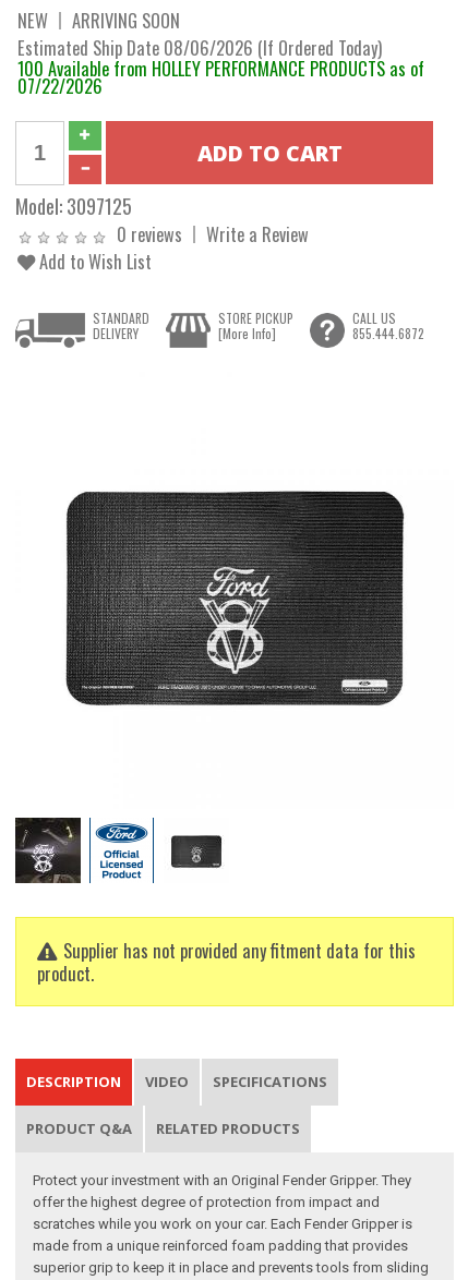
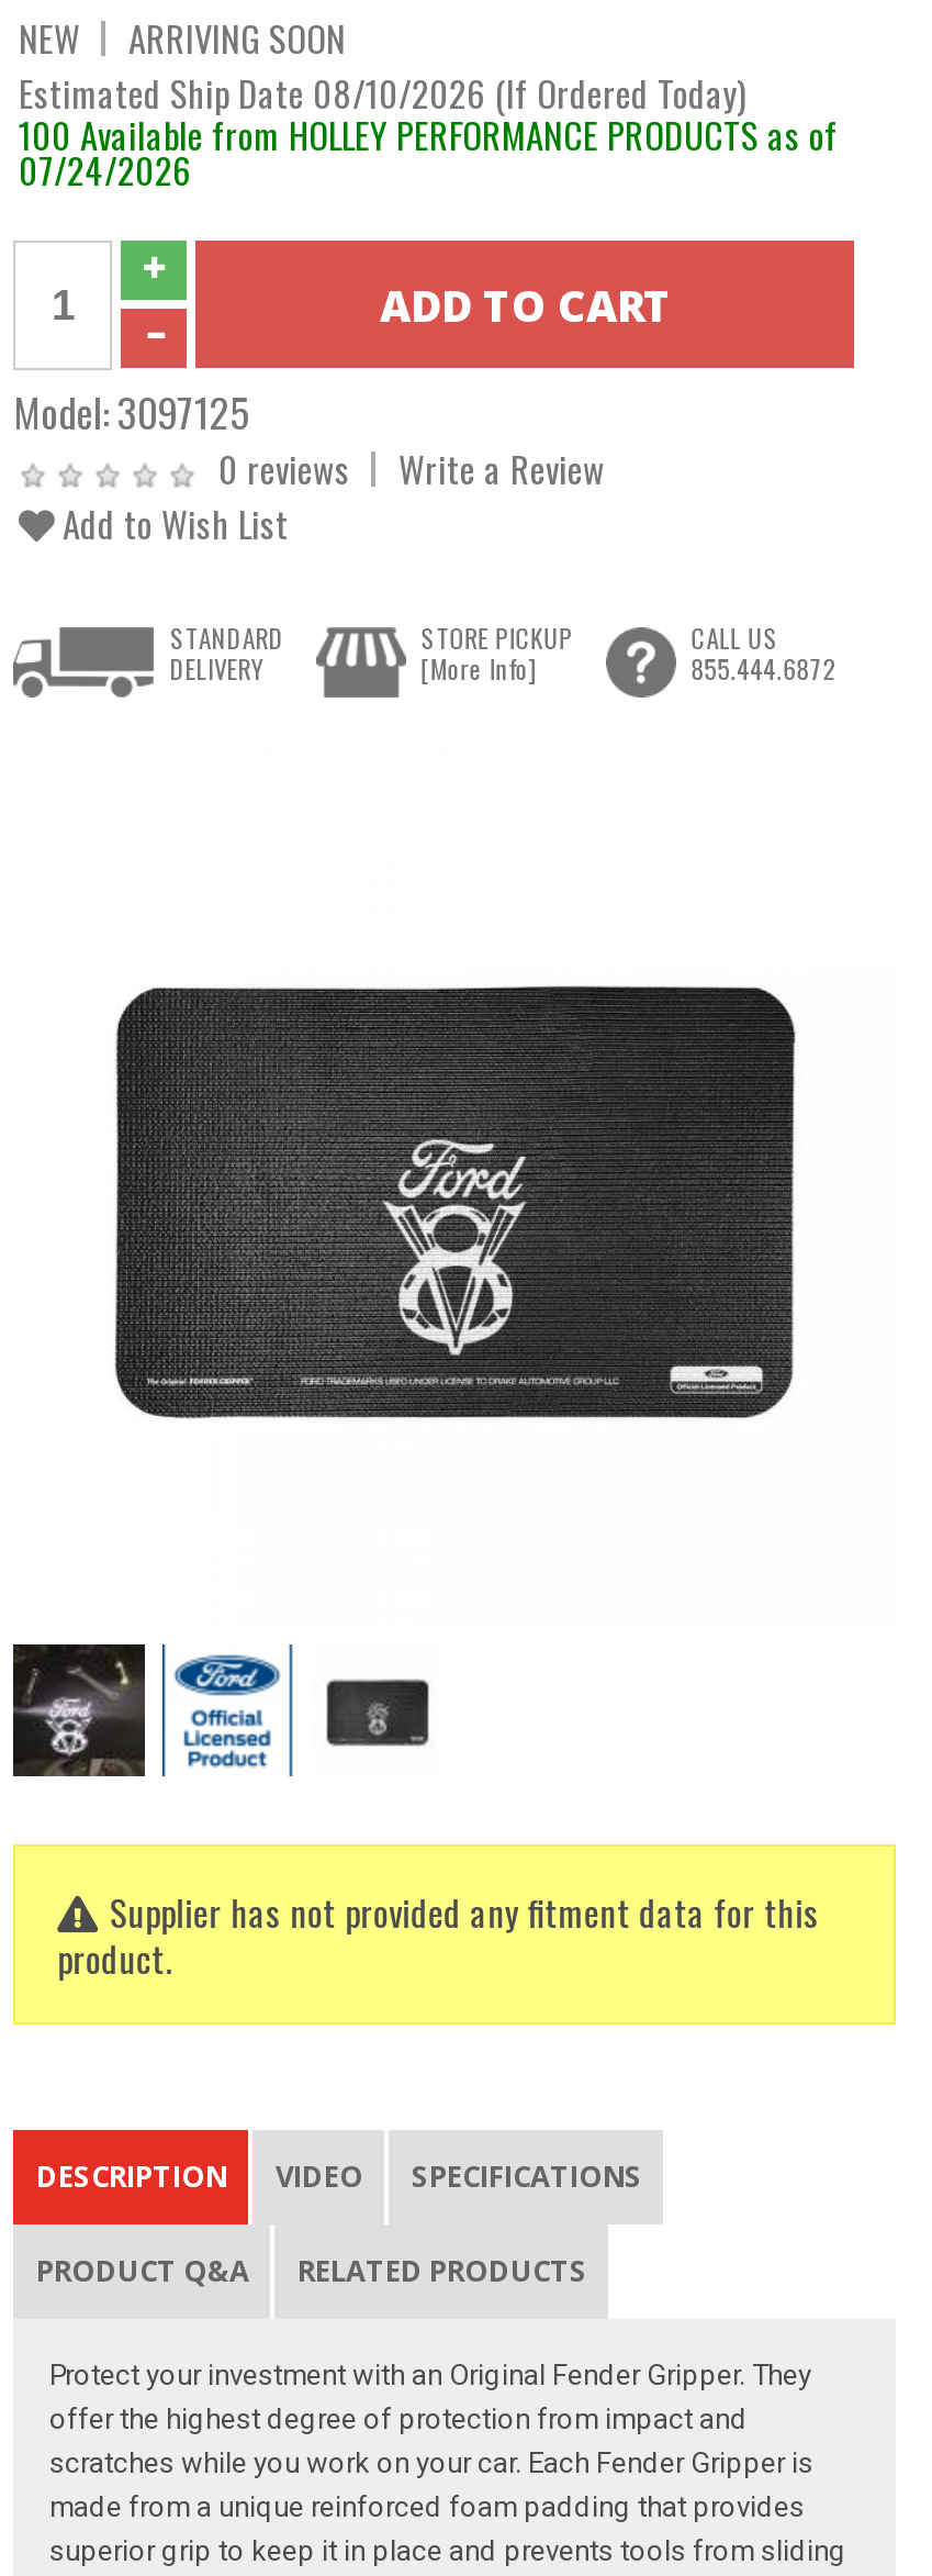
- Estimated Ship Date 08/06/2026 (If Ordered Today)
+ Estimated Ship Date 08/10/2026 (If Ordered Today)

- 07/22/2026
+ 07/24/2026
